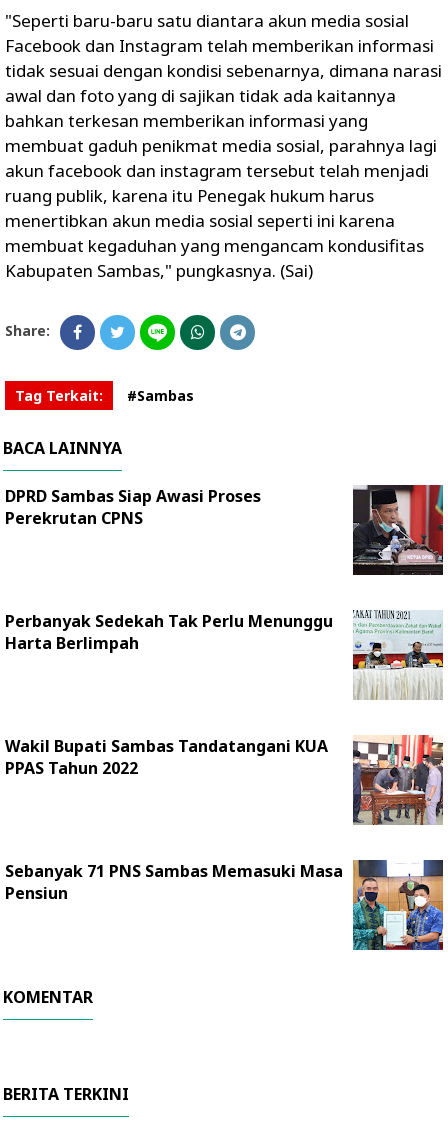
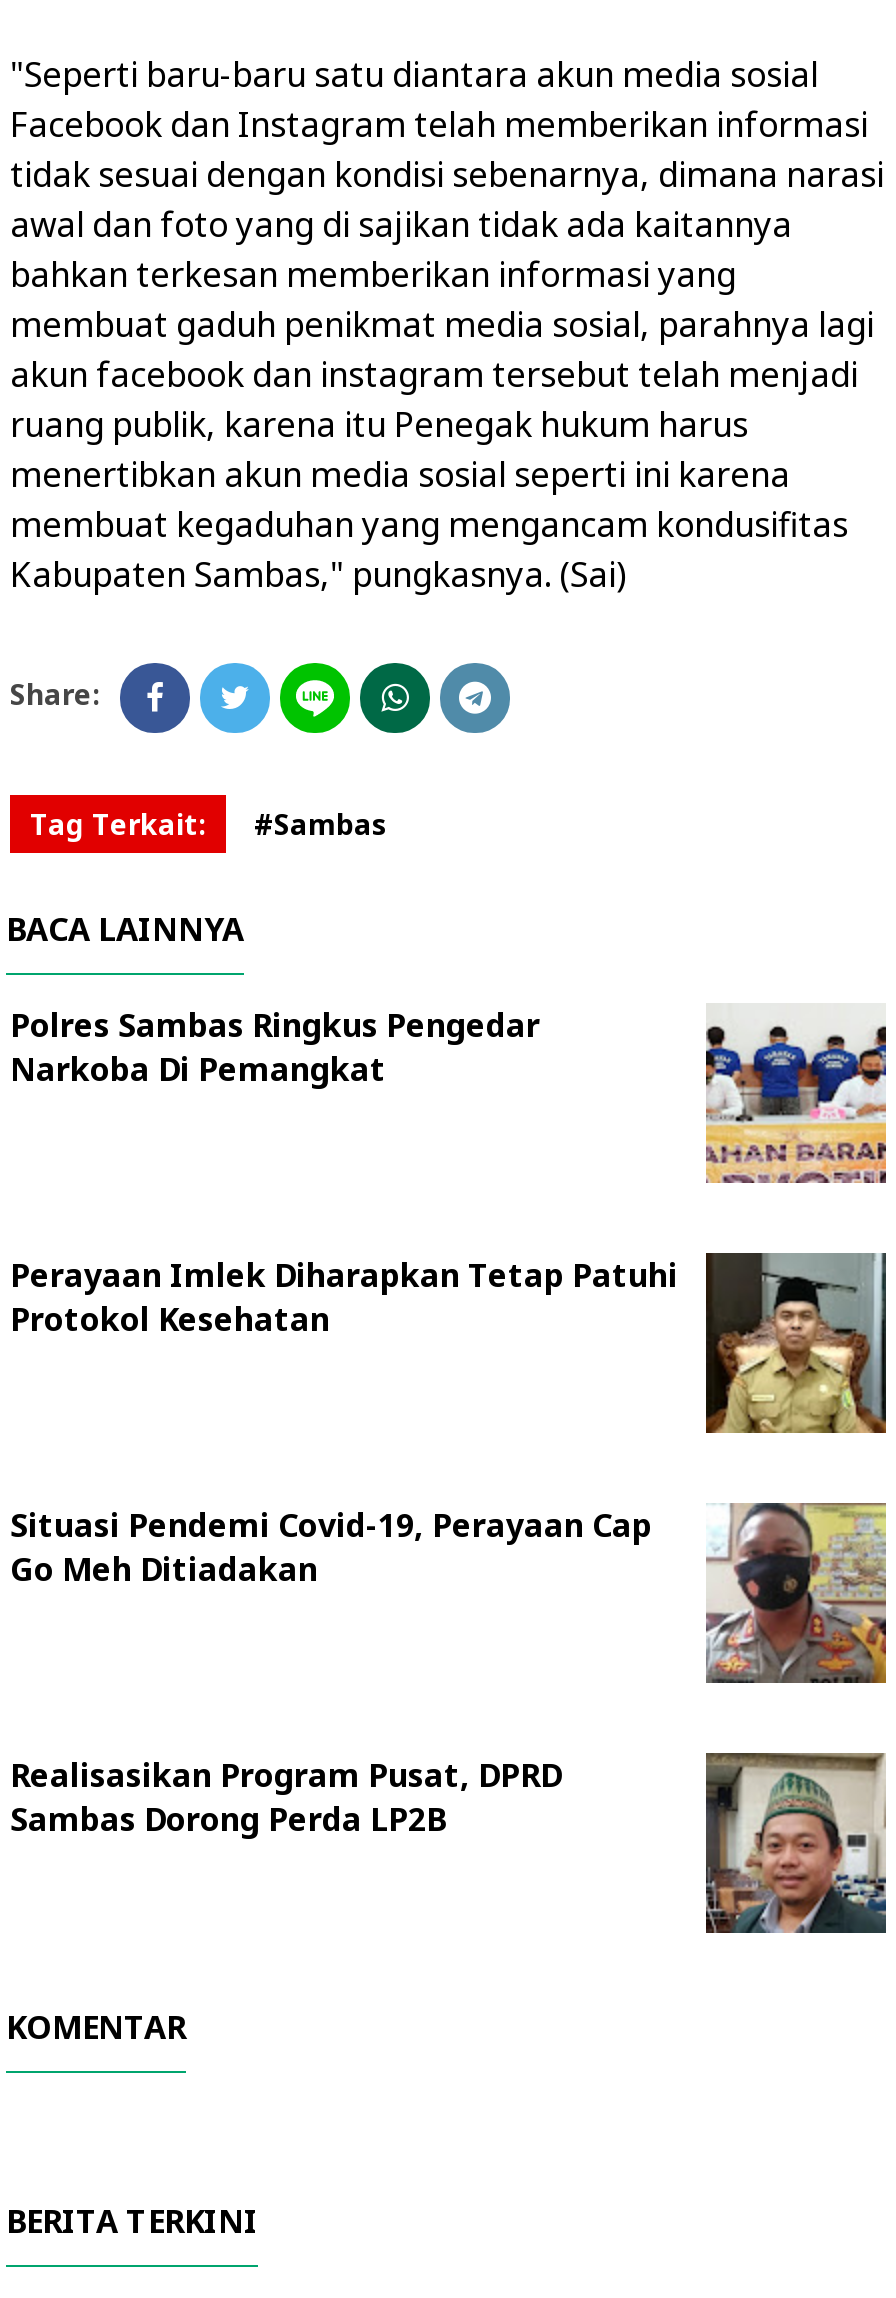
- DPRD Sambas Siap Awasi Proses
- Perekrutan CPNS
+ Polres Sambas Ringkus Pengedar
+ Narkoba Di Pemangkat

- [image]
+ [image]

- [image]
- Perbanyak Sedekah Tak Perlu Menunggu
- Harta Berlimpah
+ [image]
+ Perayaan Imlek Diharapkan Tetap Patuhi
+ Protokol Kesehatan

- [image]
- Wakil Bupati Sambas Tandatangani KUA
- PPAS Tahun 2022
+ [image]
+ Situasi Pendemi Covid-19, Perayaan Cap
+ Go Meh Ditiadakan

- Sebanyak 71 PNS Sambas Memasuki Masa
- Pensiun
+ Realisasikan Program Pusat, DPRD
+ Sambas Dorong Perda LP2B

- [image]
+ [image]
